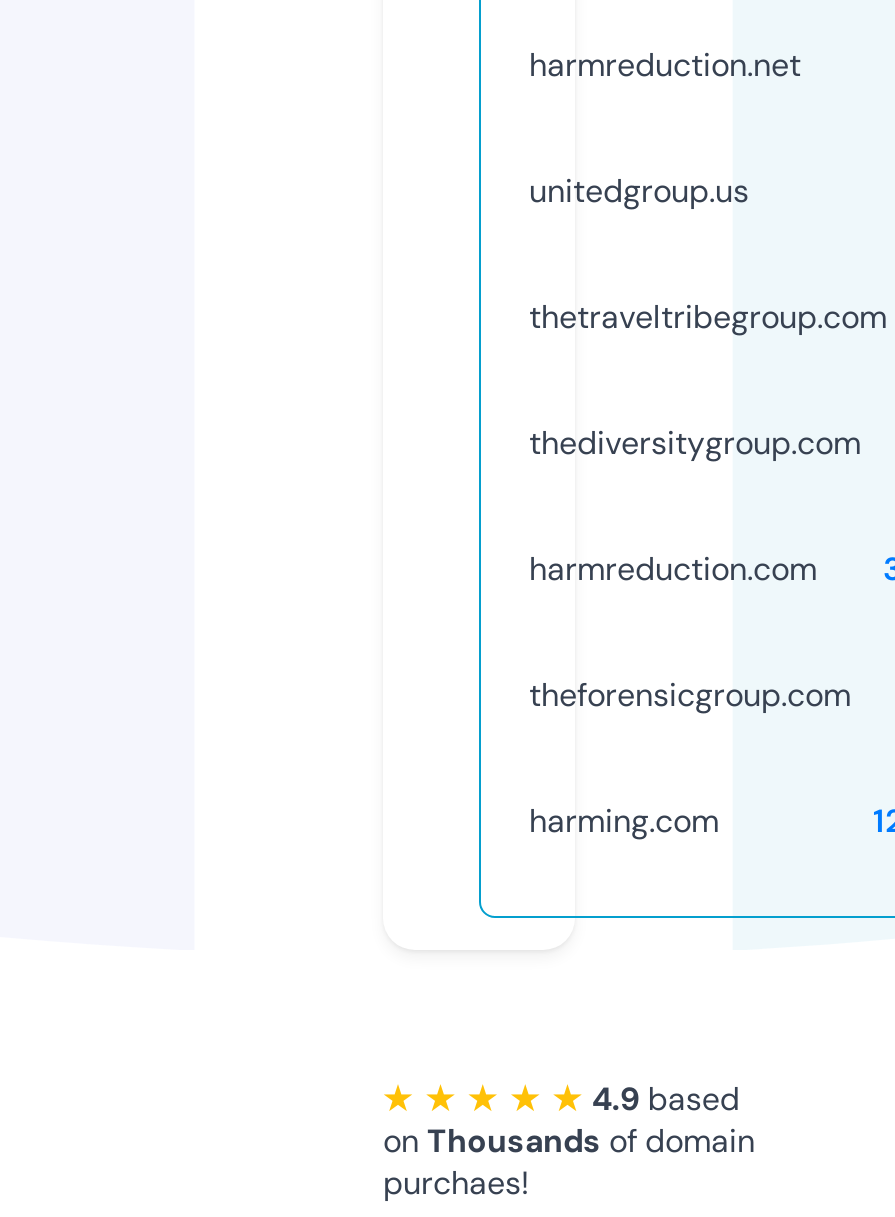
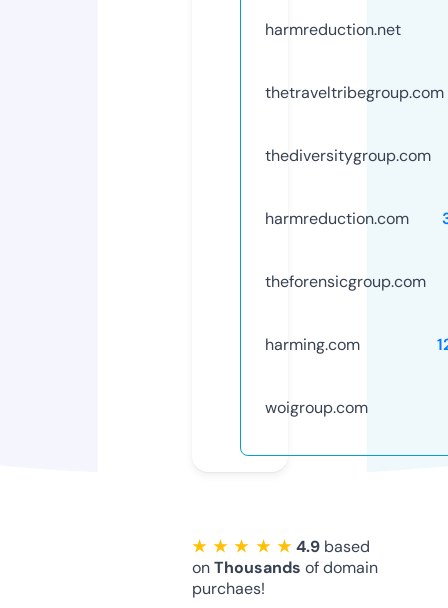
- unitedgroup.us

moved up: thetraveltribegroup.com | thediversitygroup.com | harmreduction.com | theforensicgroup.com | harming.com

+ woigroup.com
